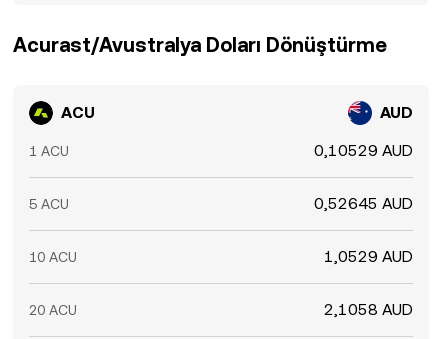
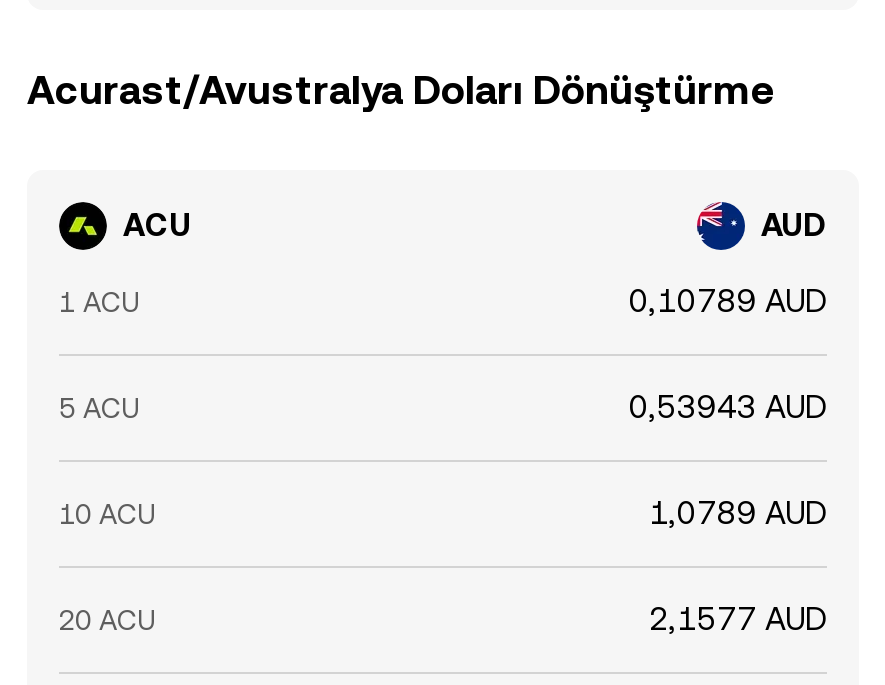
- 0,10529 AUD
+ 0,10789 AUD

- 0,52645 AUD
+ 0,53943 AUD

- 1,0529 AUD
+ 1,0789 AUD

- 2,1058 AUD
+ 2,1577 AUD
